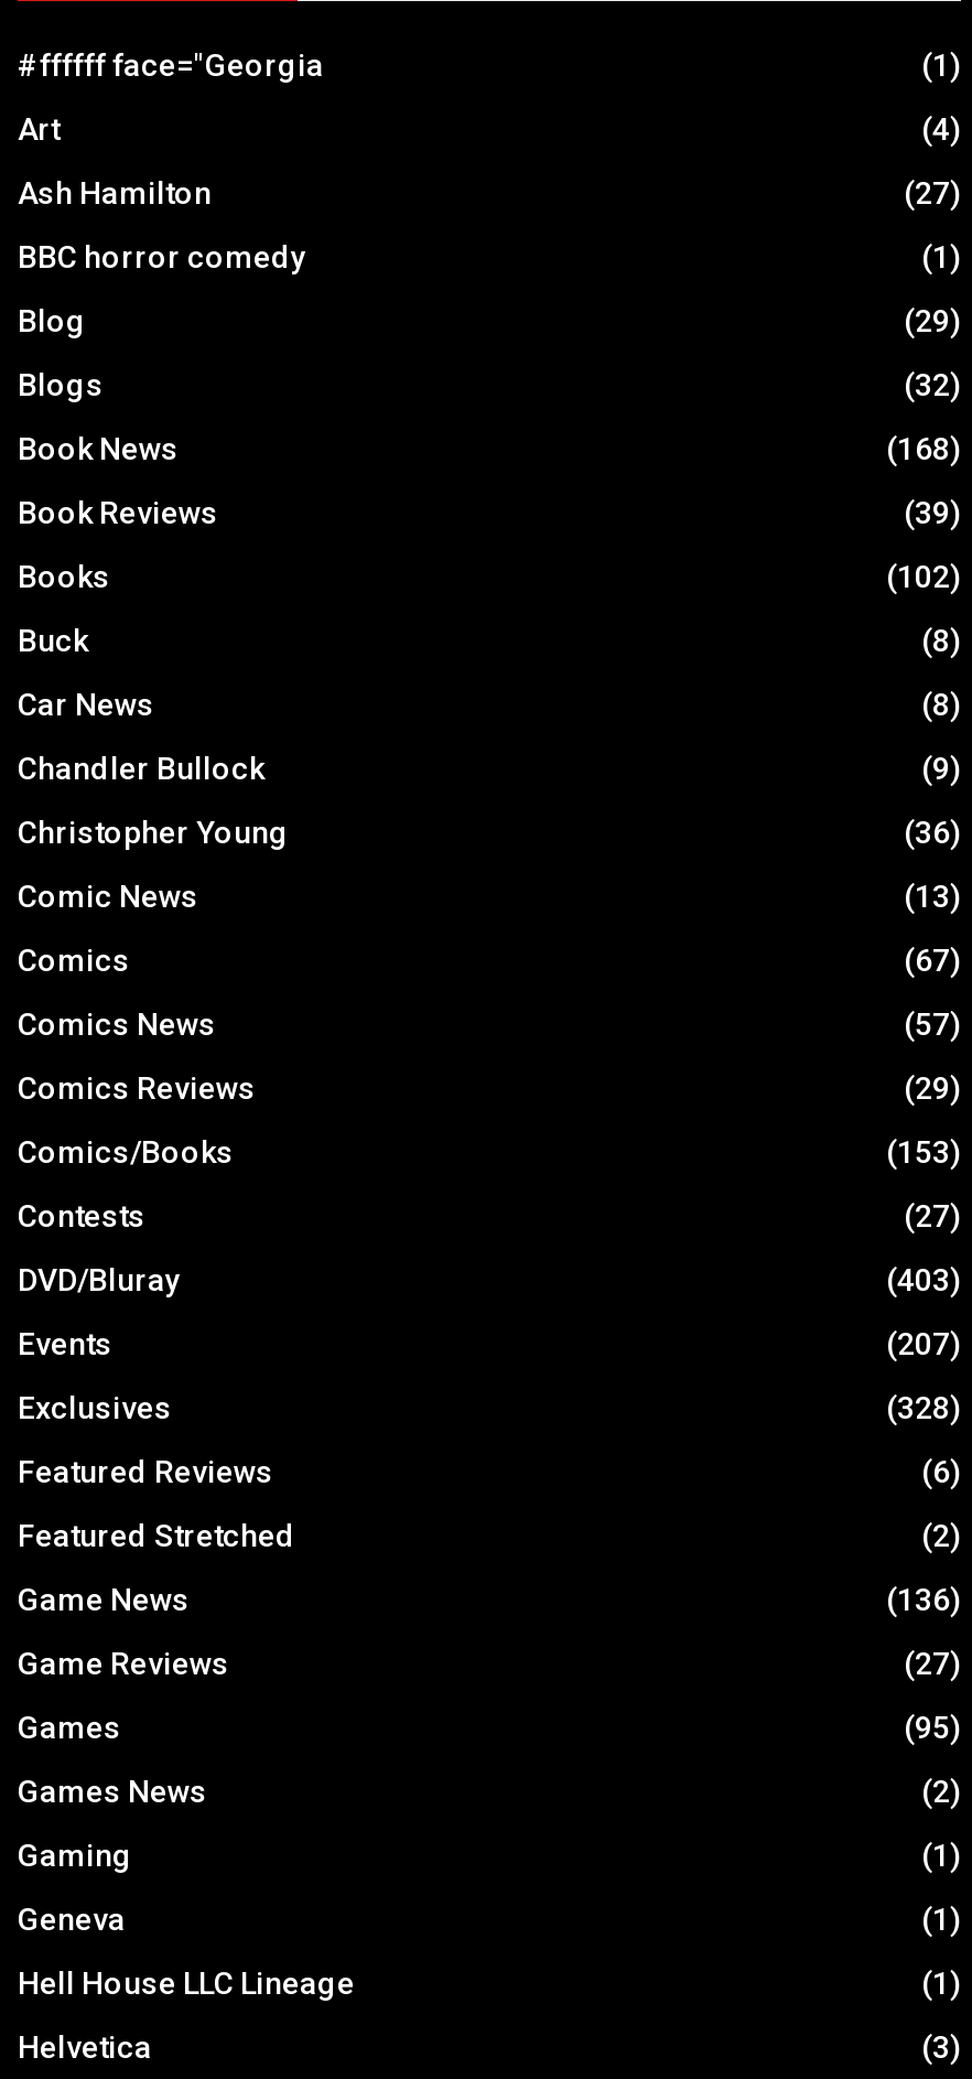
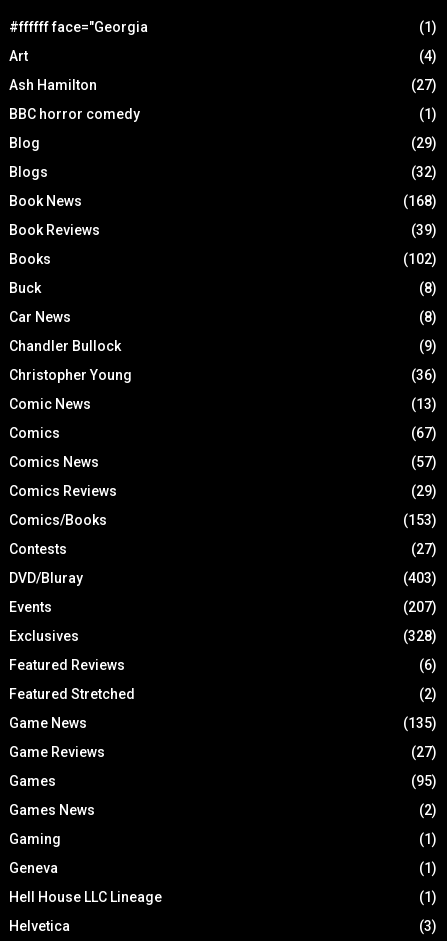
- (136)
+ (135)
